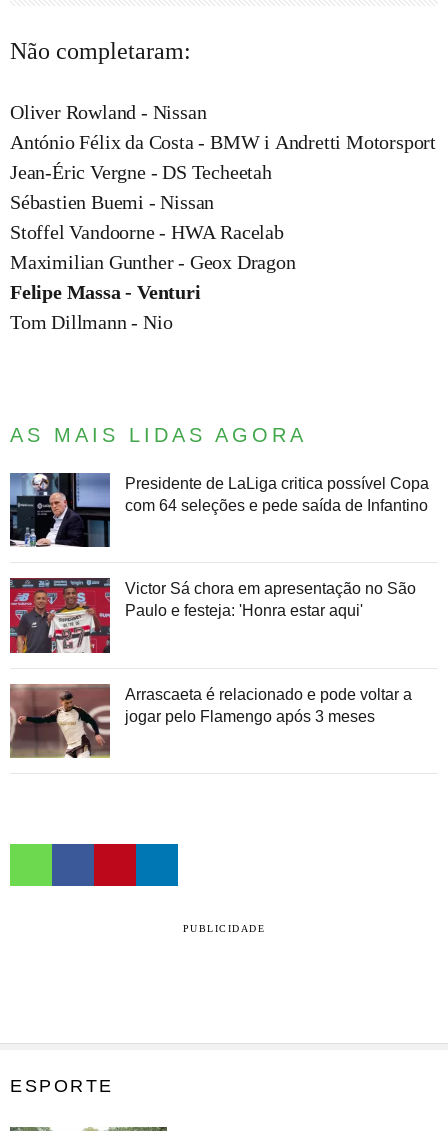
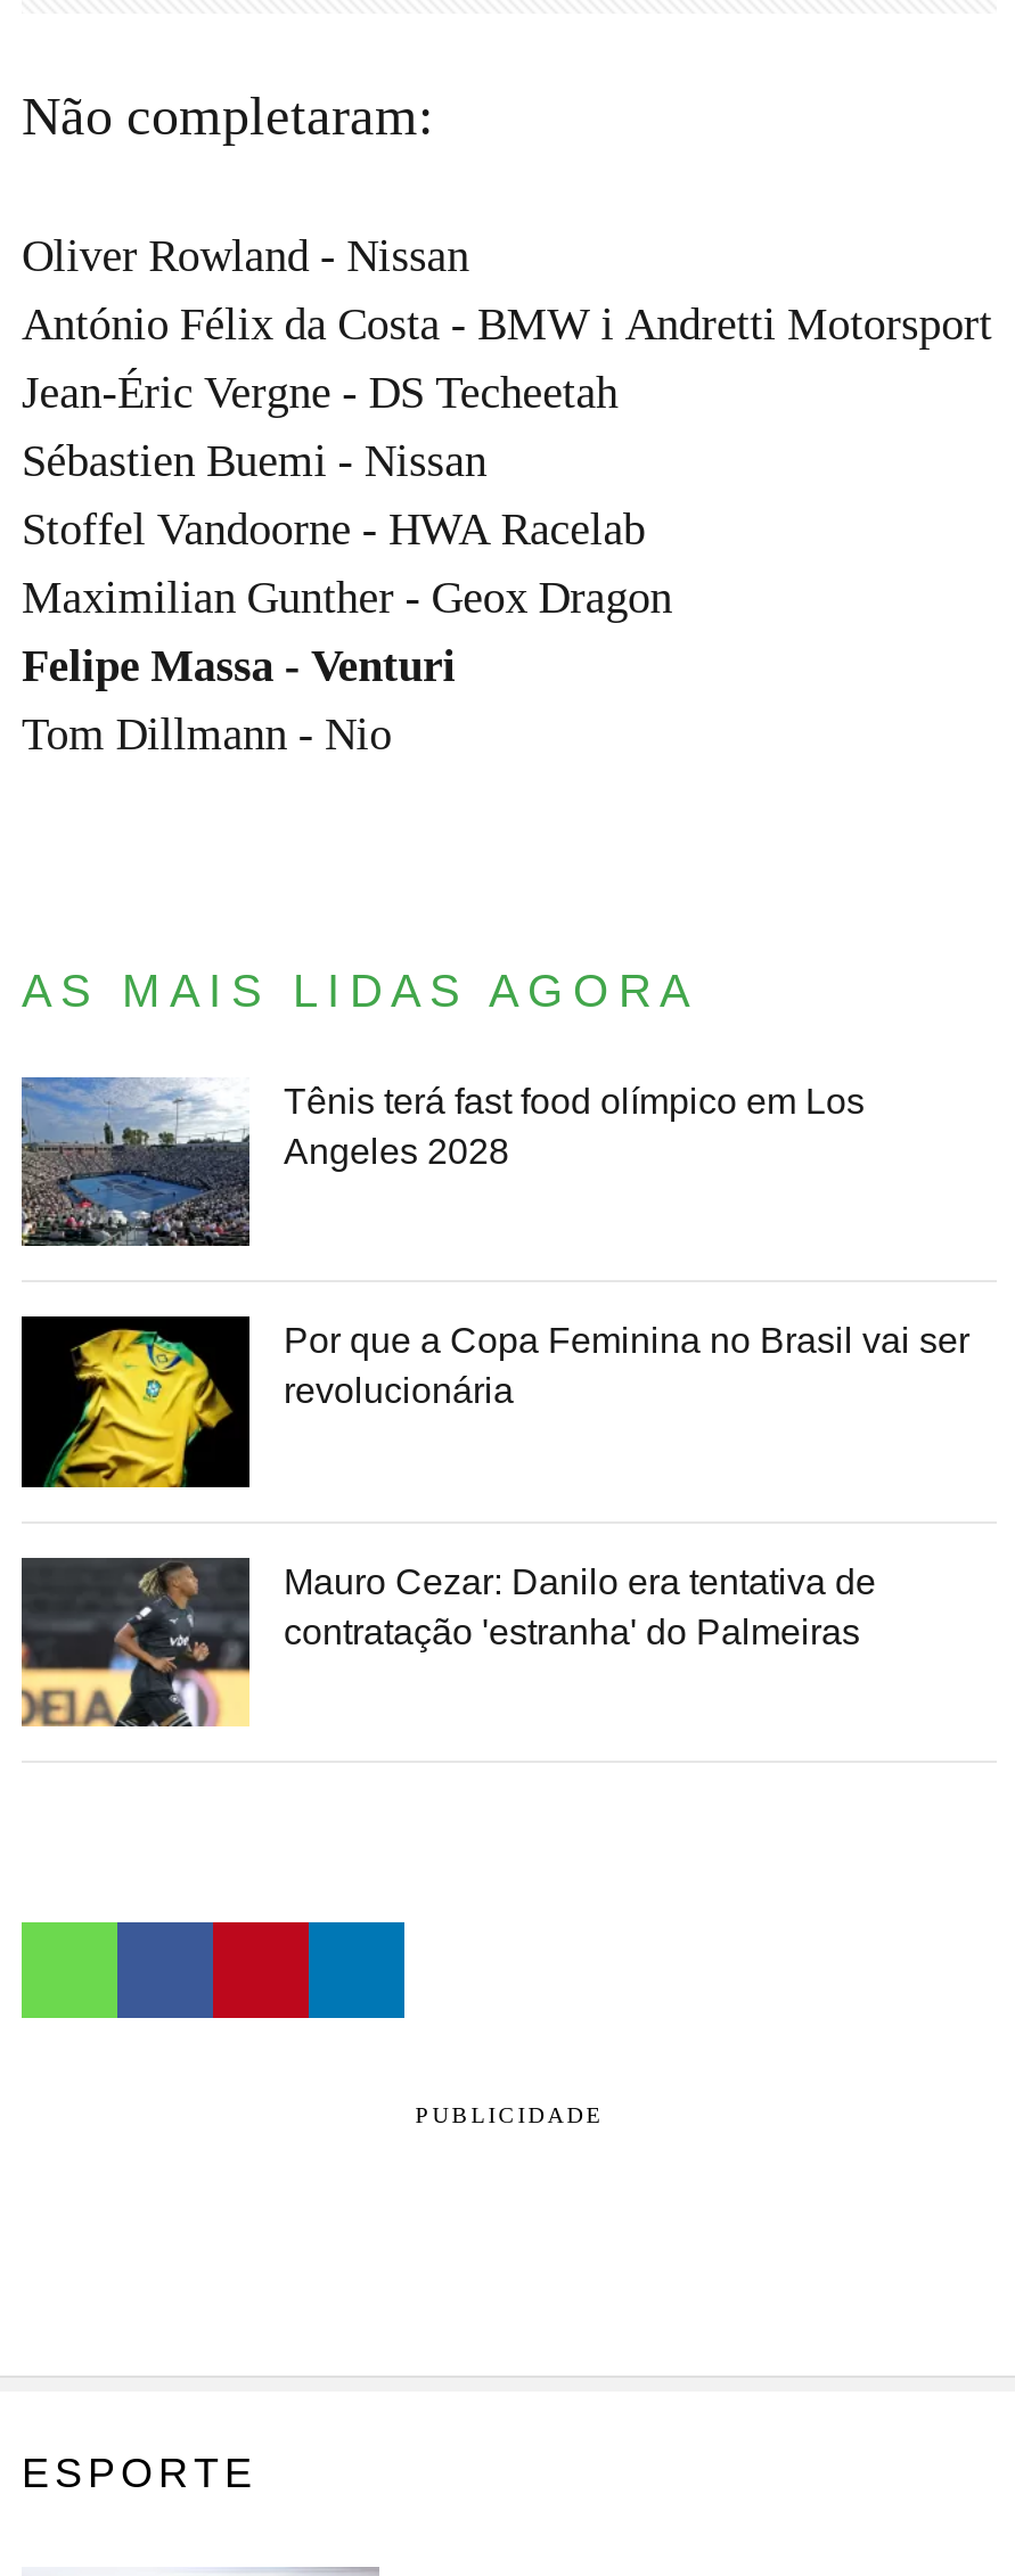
- [image]
- Presidente de LaLiga critica possível Copa
- com 64 seleções e pede saída de Infantino
+ [image]
+ Tênis terá fast food olímpico em Los
+ Angeles 2028

- [image]
- Victor Sá chora em apresentação no São
- Paulo e festeja: 'Honra estar aqui'
+ [image]
+ Por que a Copa Feminina no Brasil vai ser
+ revolucionária

- [image]
- Arrascaeta é relacionado e pode voltar a
- jogar pelo Flamengo após 3 meses
+ [image]
+ Mauro Cezar: Danilo era tentativa de
+ contratação 'estranha' do Palmeiras
